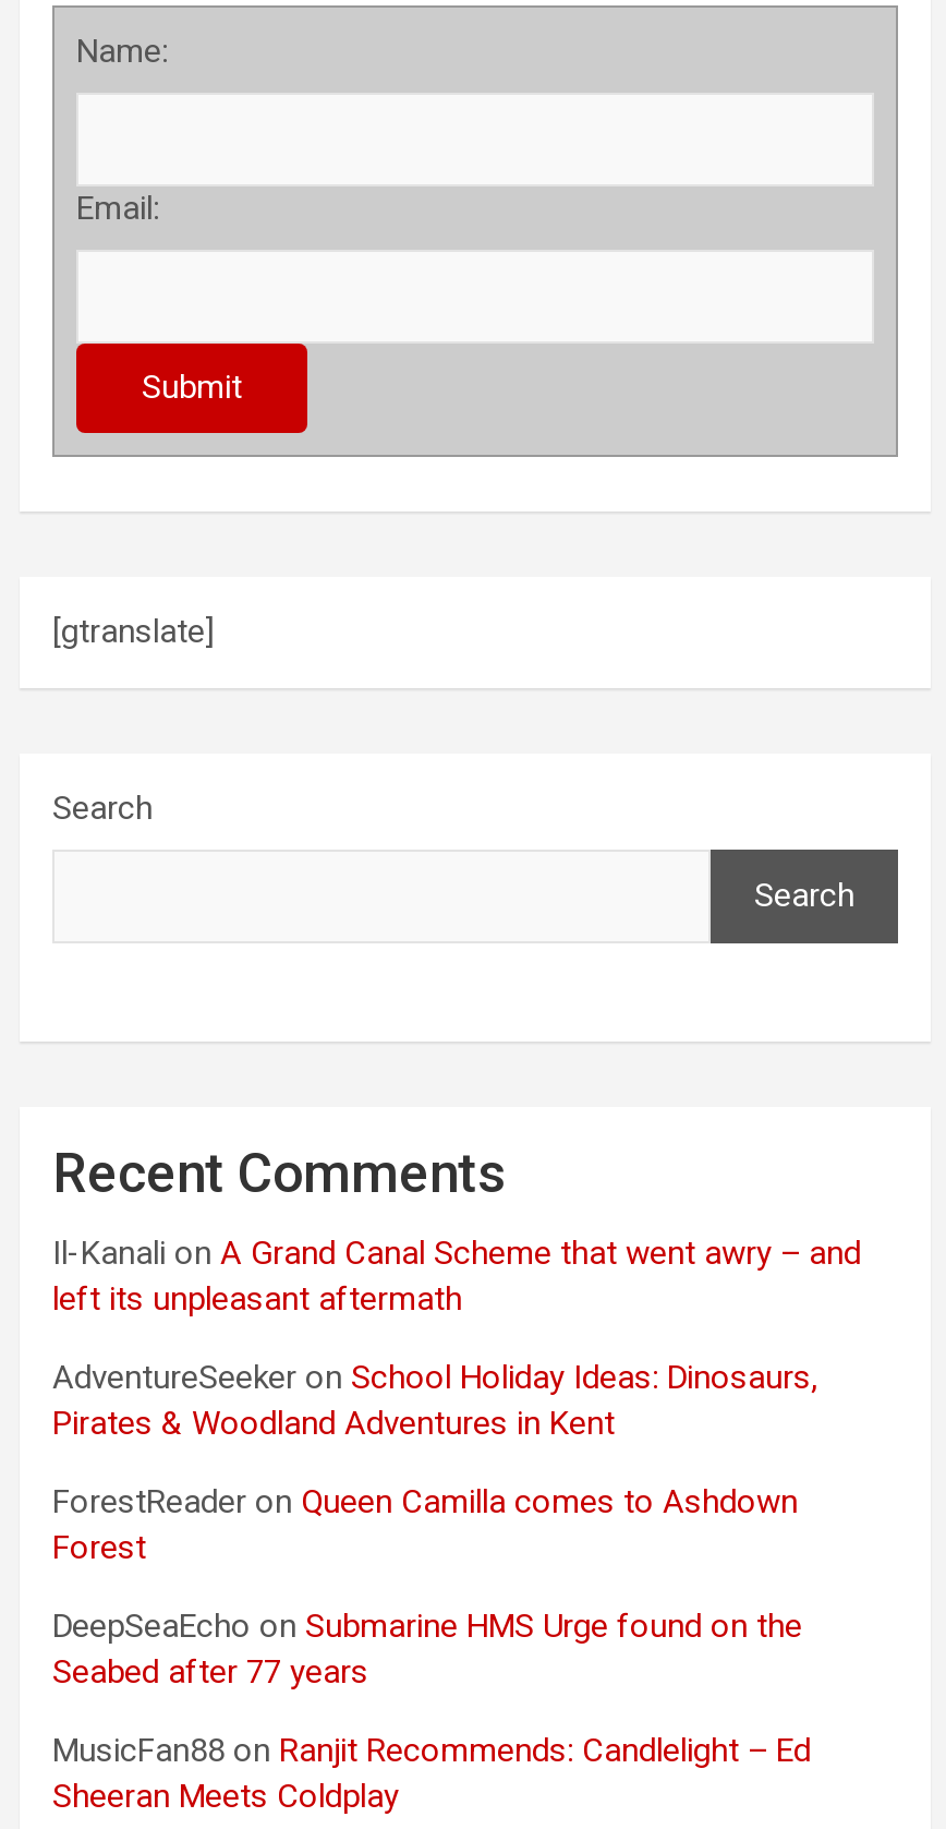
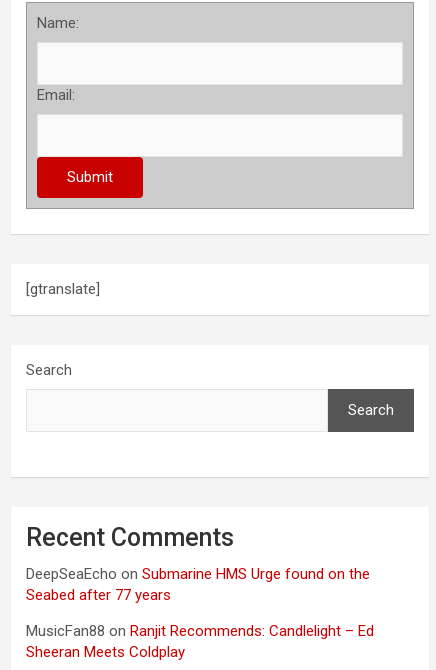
- Il-Kanali on A Grand Canal Scheme that went awry – and
- left its unpleasant aftermath
- AdventureSeeker on School Holiday Ideas: Dinosaurs,
- Pirates & Woodland Adventures in Kent
- ForestReader on Queen Camilla comes to Ashdown
- Forest
